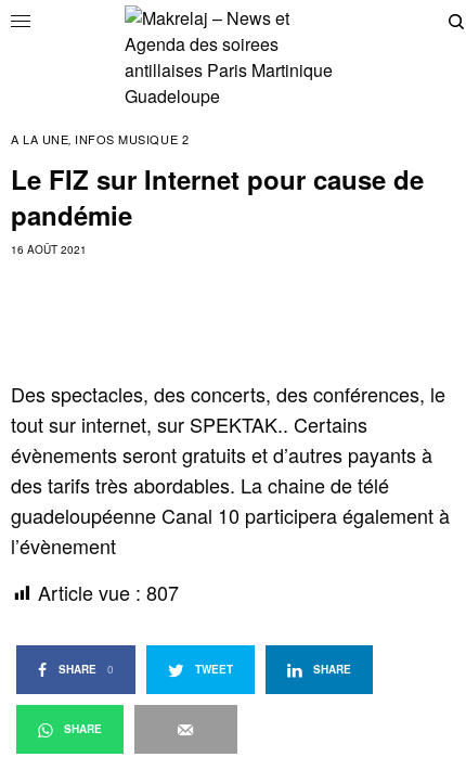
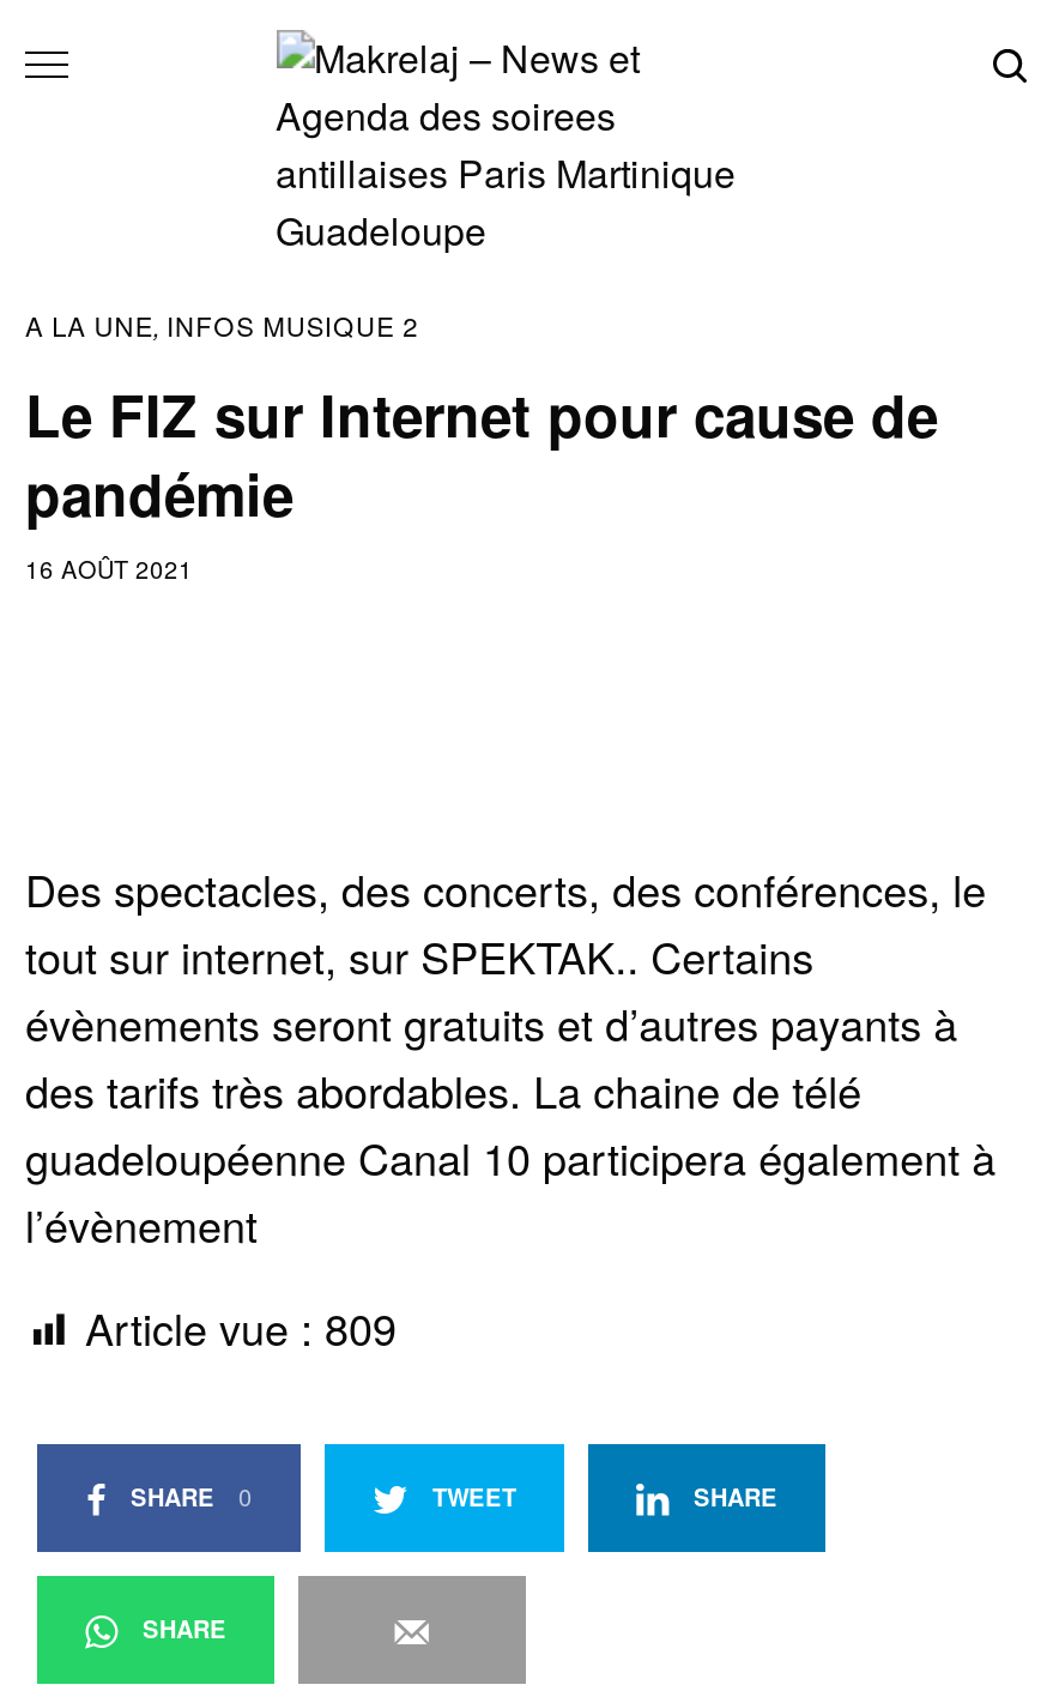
- Article vue : 807
+ Article vue : 809
